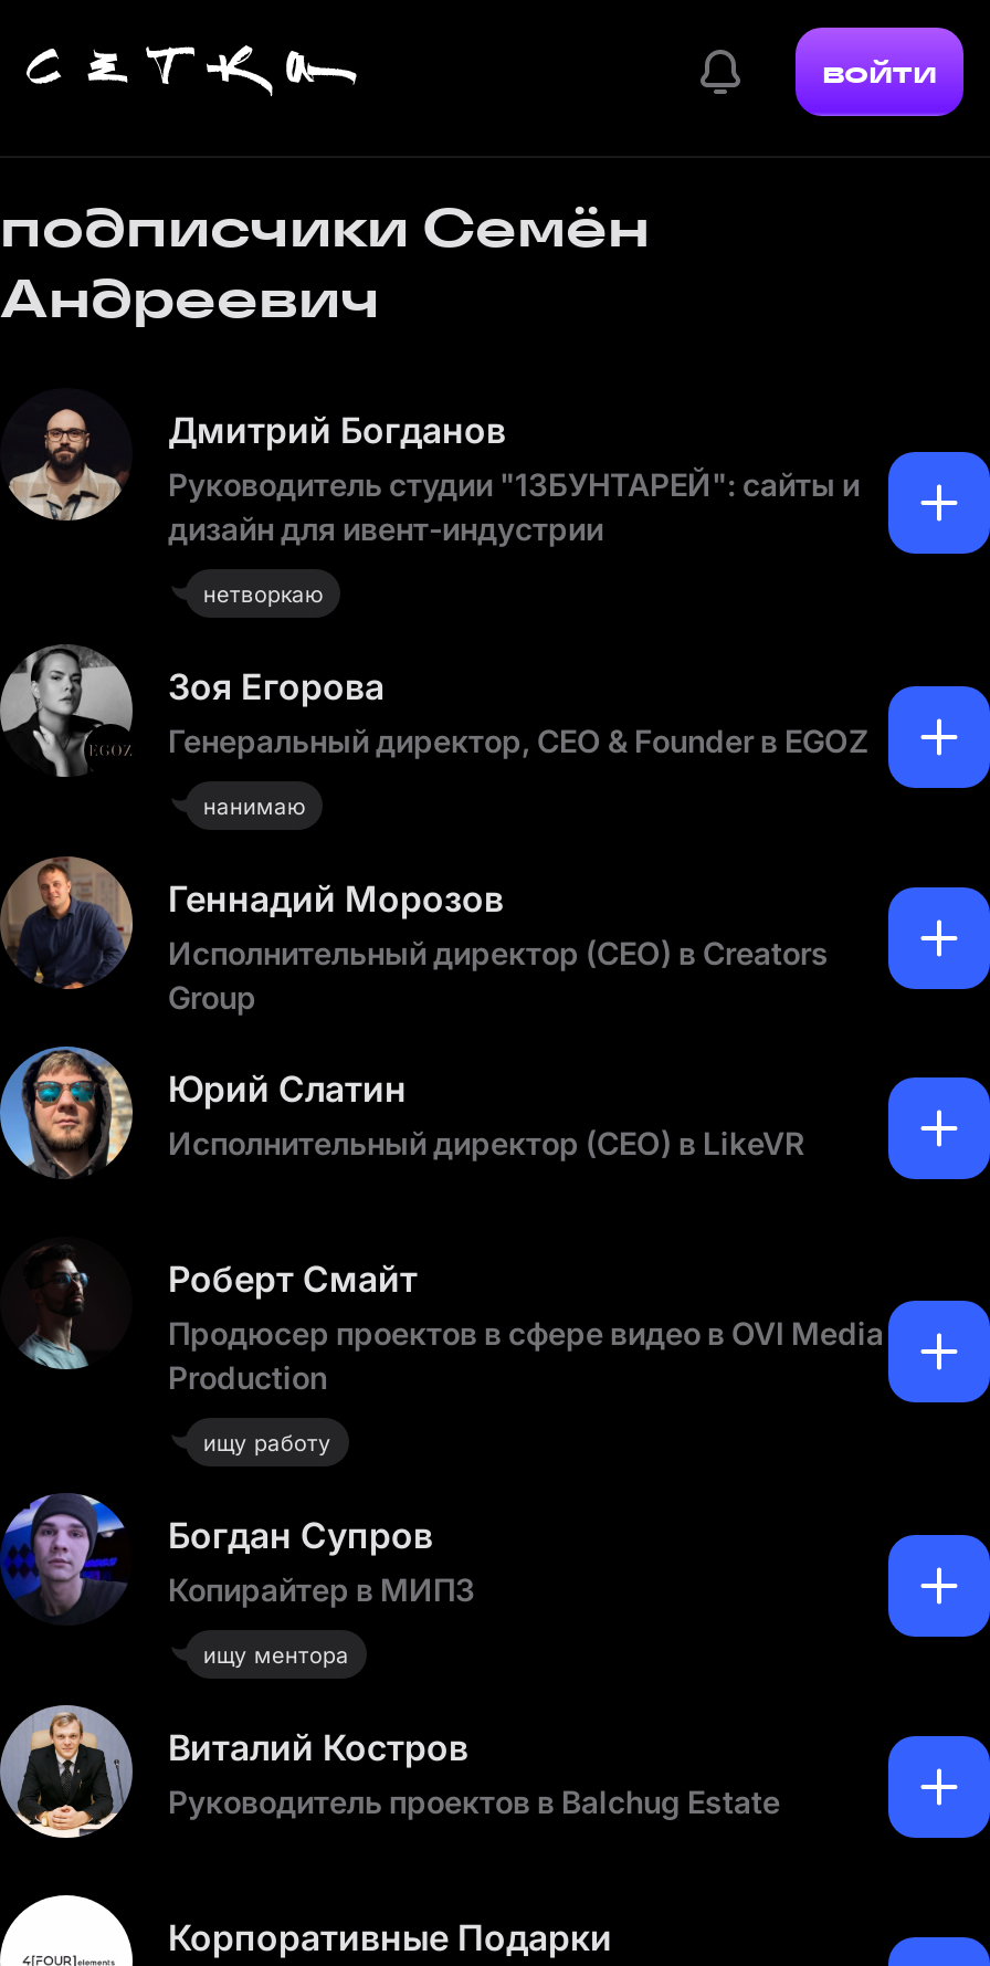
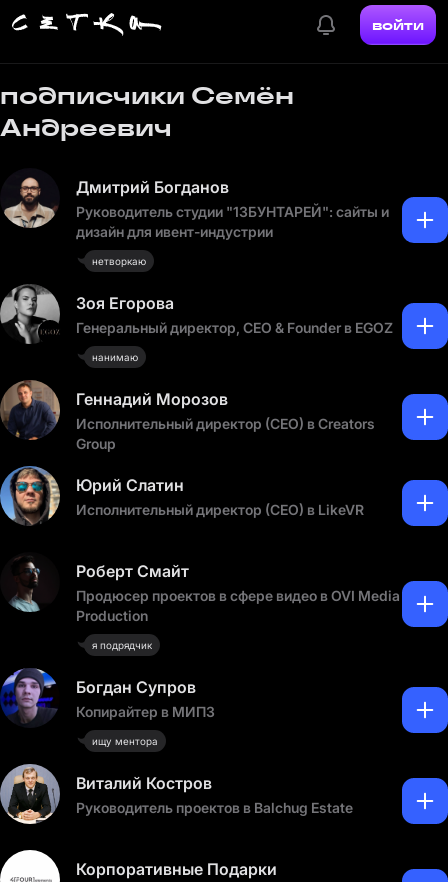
- ищу работу
+ я подрядчик
